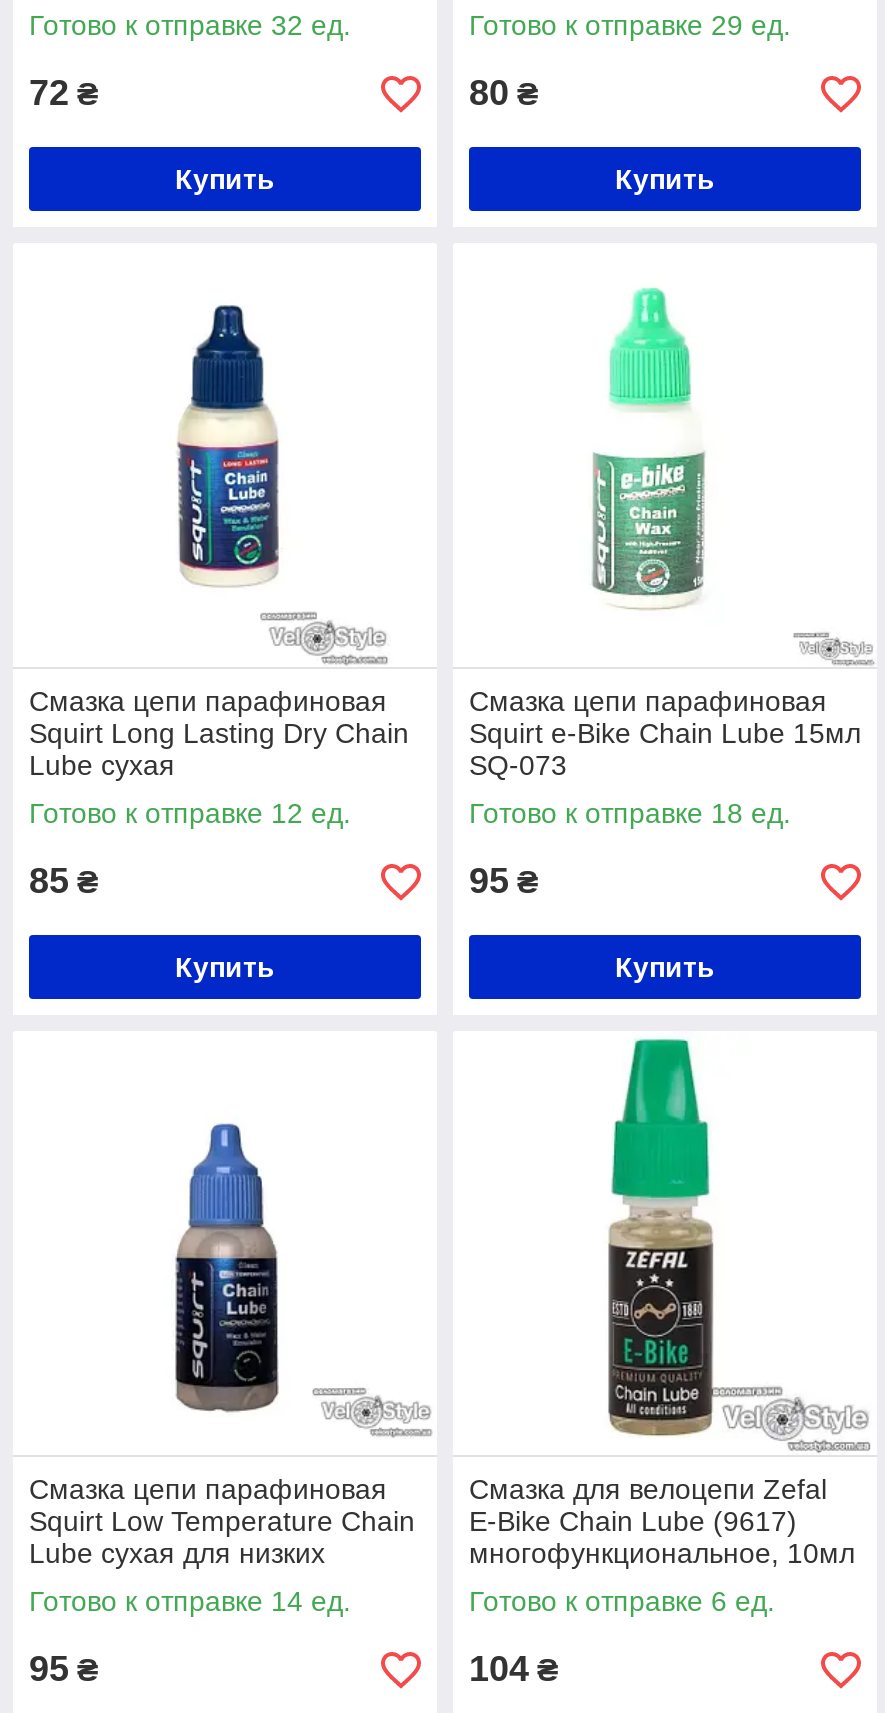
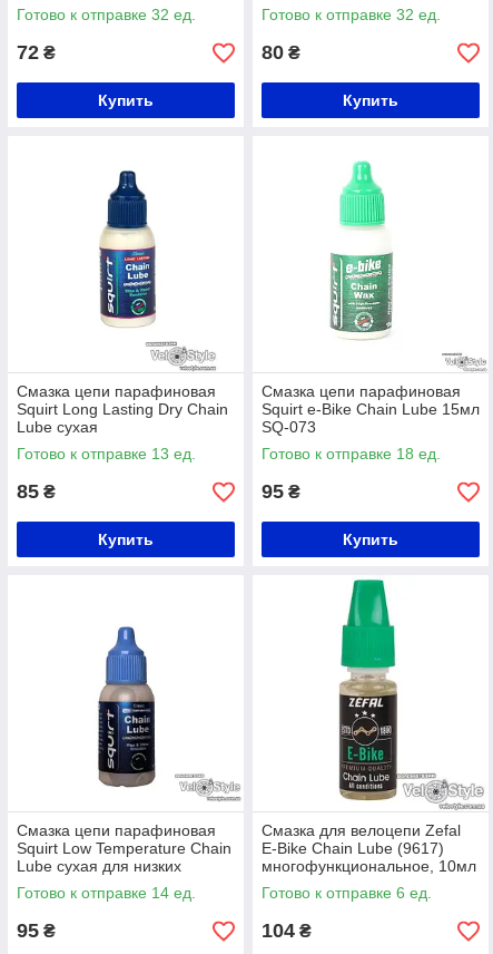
- Готово к отправке 29 ед.
+ Готово к отправке 32 ед.

- Готово к отправке 12 ед.
+ Готово к отправке 13 ед.
